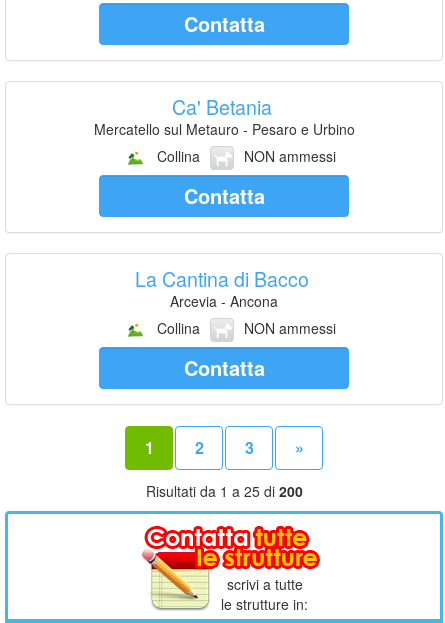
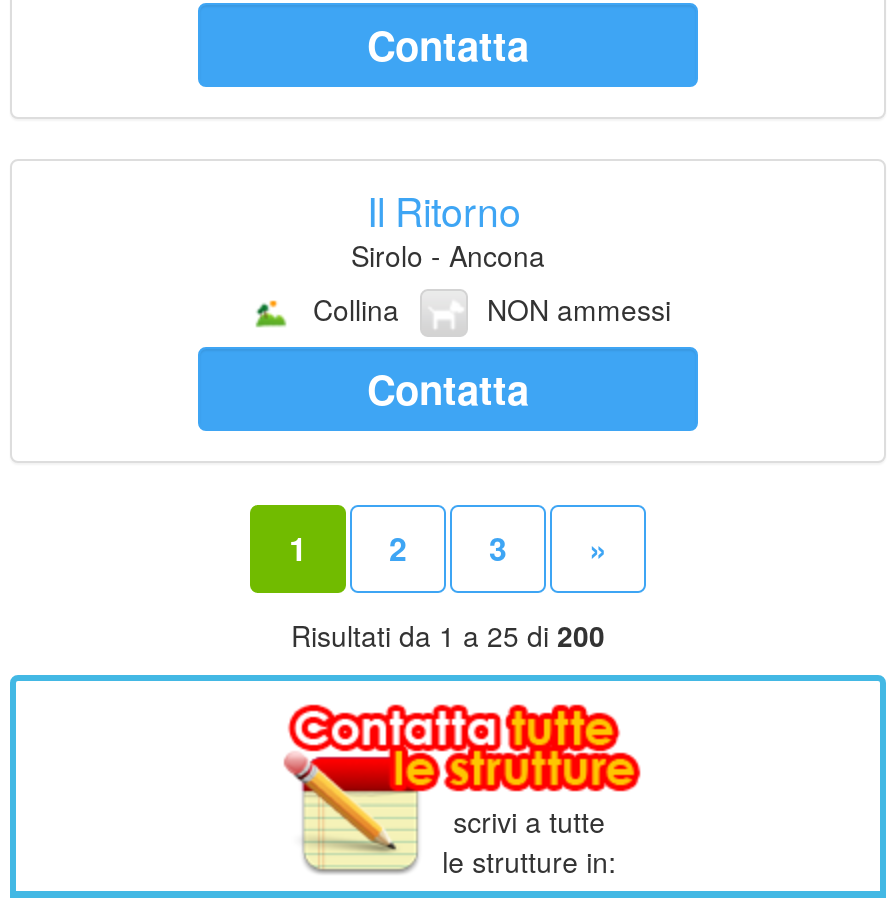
- Ca' Betania
- Mercatello sul Metauro - Pesaro e Urbino
- Collina
- NON ammessi
- Contatta
- La Cantina di Bacco
- Arcevia - Ancona
+ Il Ritorno
+ Sirolo - Ancona
